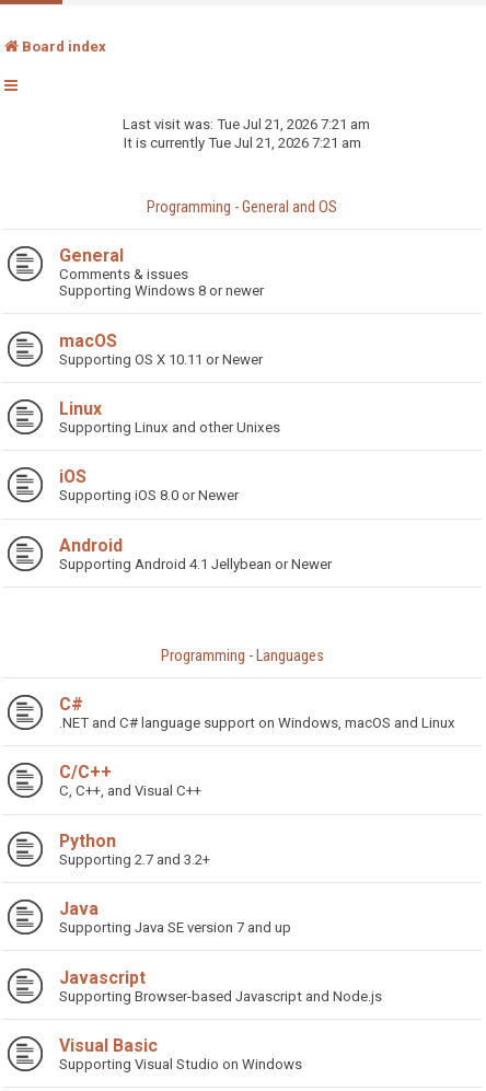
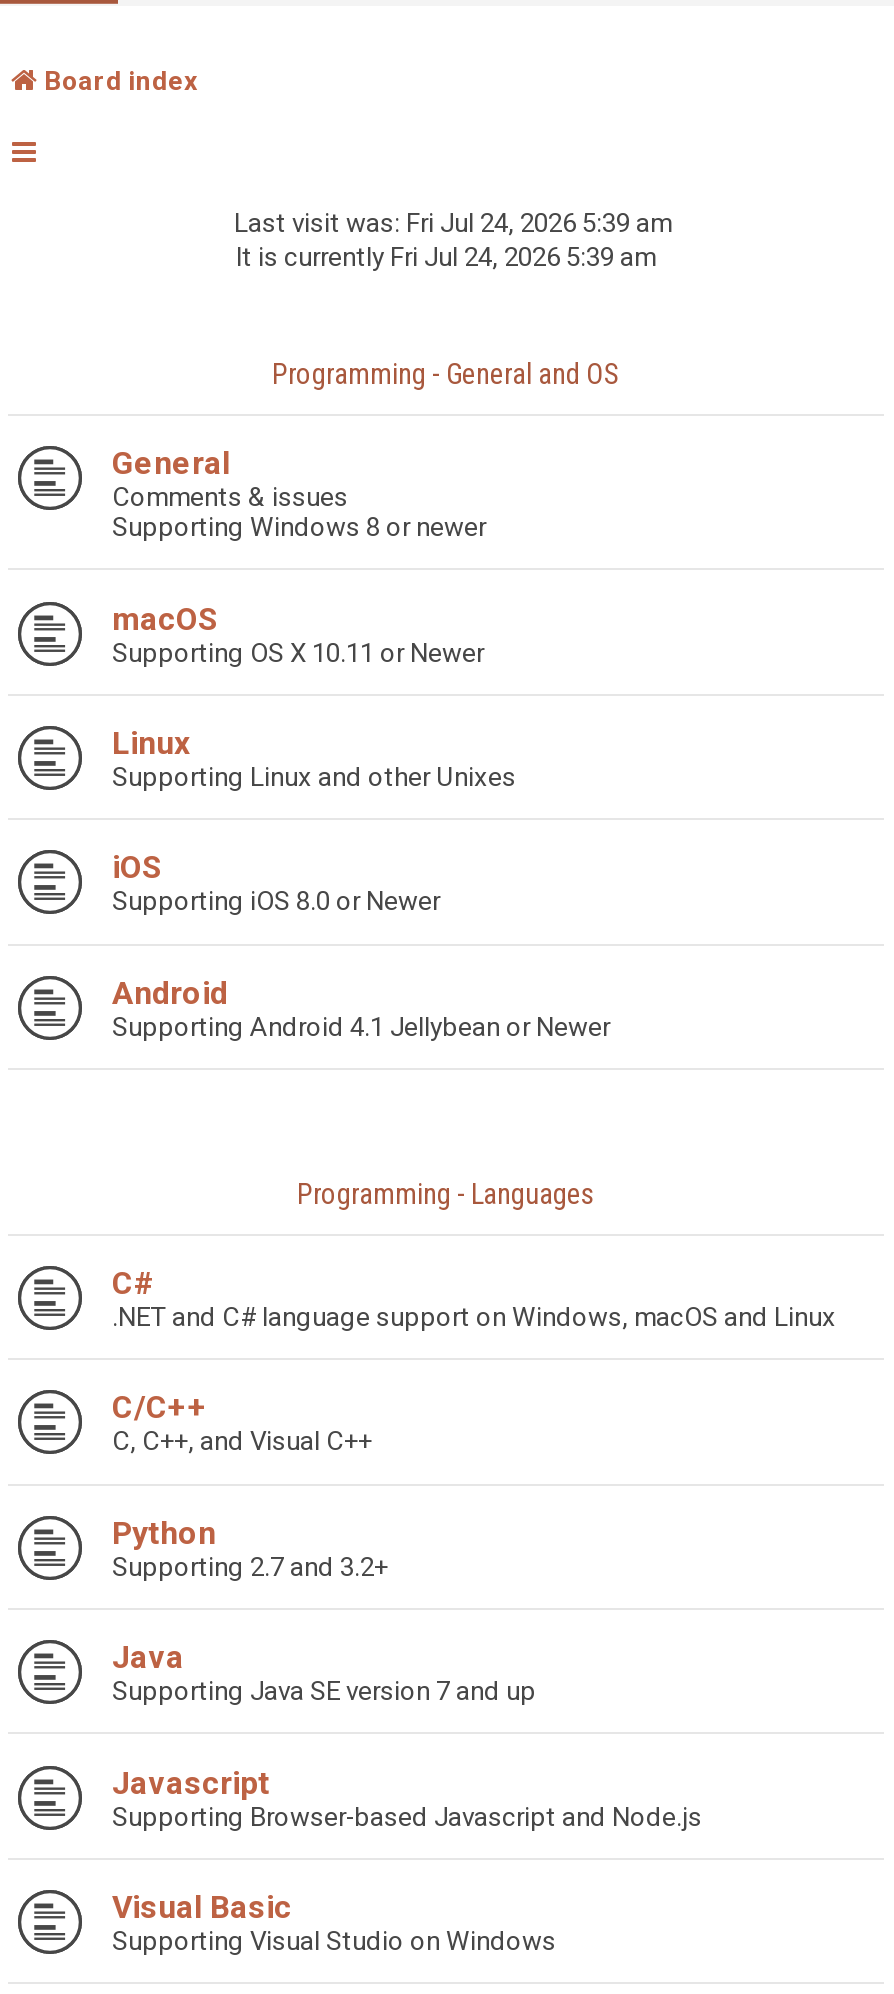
- Last visit was: Tue Jul 21, 2026 7:21 am
+ Last visit was: Fri Jul 24, 2026 5:39 am

- It is currently Tue Jul 21, 2026 7:21 am
+ It is currently Fri Jul 24, 2026 5:39 am
